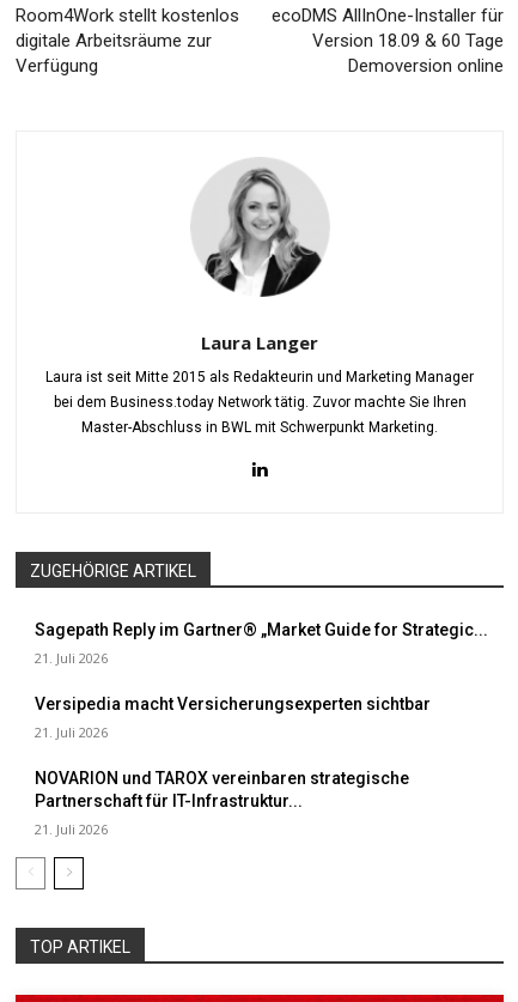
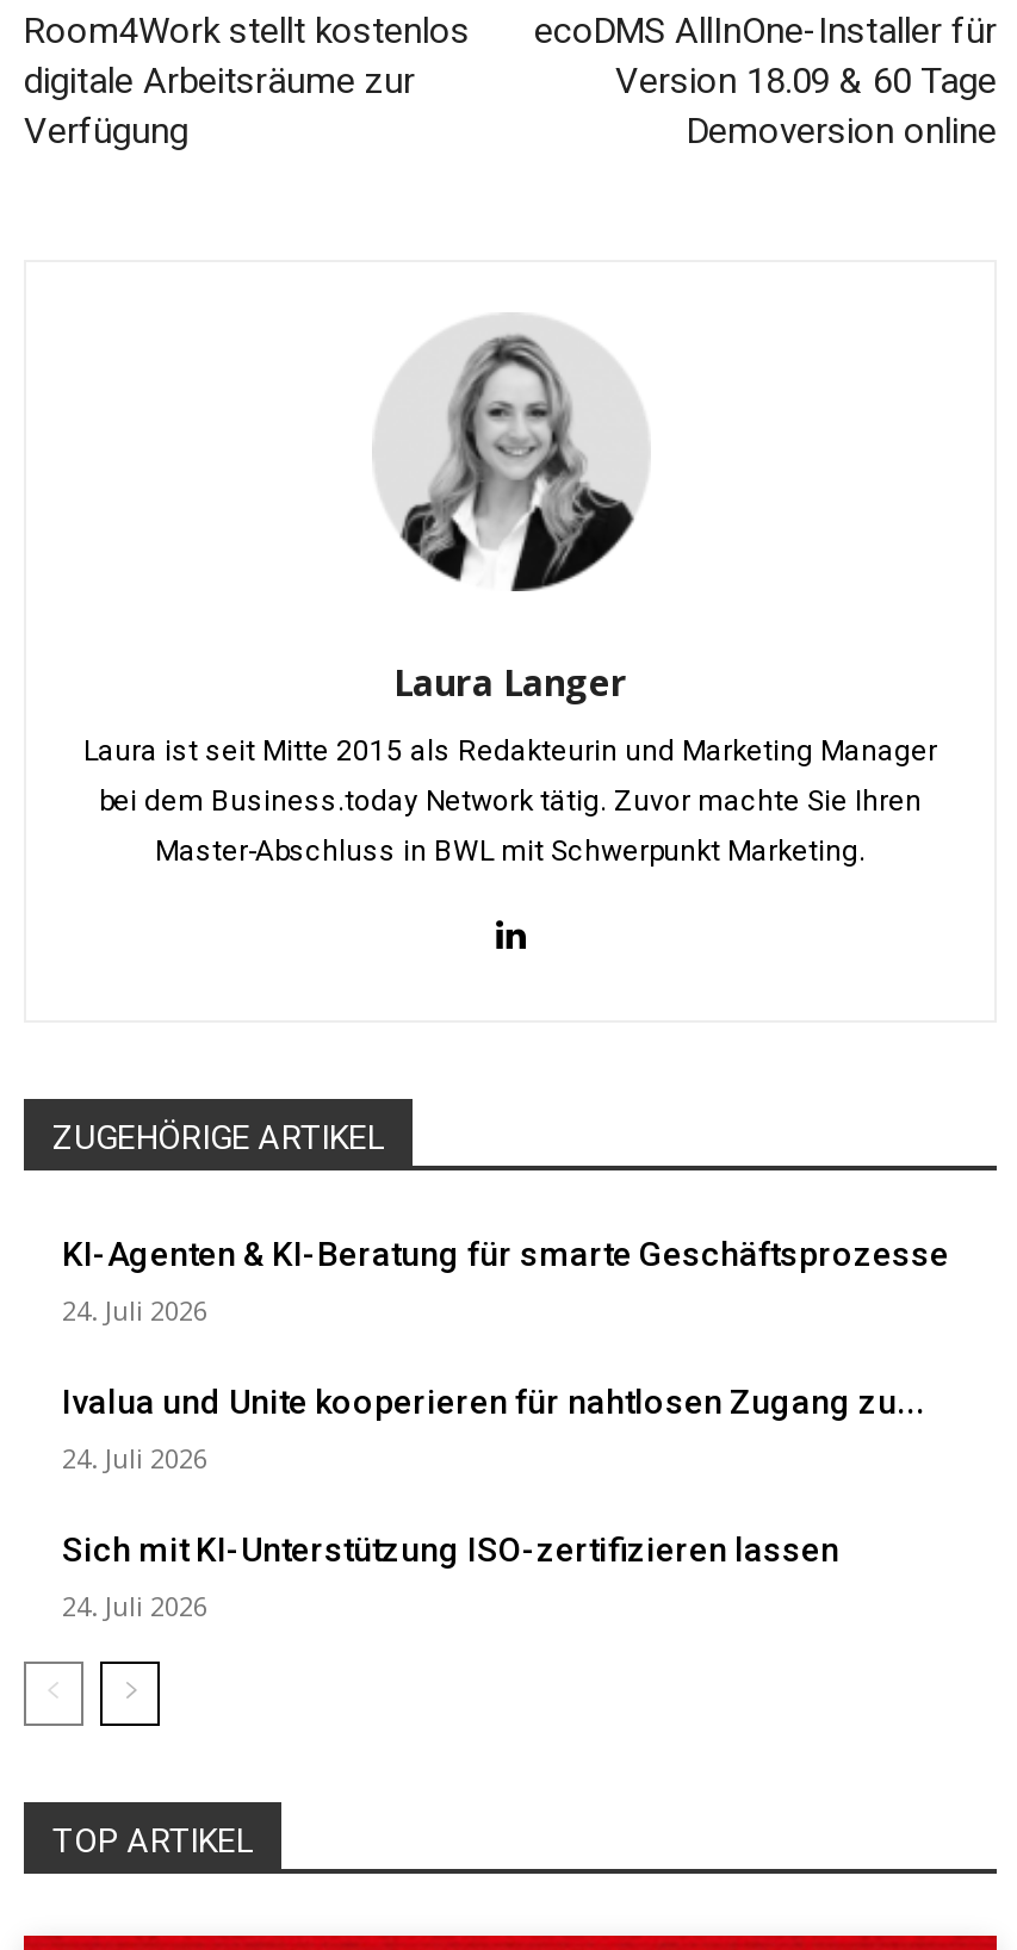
- Sagepath Reply im Gartner® „Market Guide for Strategic...
+ KI-Agenten & KI-Beratung für smarte Geschäftsprozesse

- 21. Juli 2026
+ 24. Juli 2026

- Versipedia macht Versicherungsexperten sichtbar
+ Ivalua und Unite kooperieren für nahtlosen Zugang zu...

- 21. Juli 2026
+ 24. Juli 2026

- NOVARION und TAROX vereinbaren strategische
- Partnerschaft für IT-Infrastruktur...
+ Sich mit KI-Unterstützung ISO-zertifizieren lassen

- 21. Juli 2026
+ 24. Juli 2026
